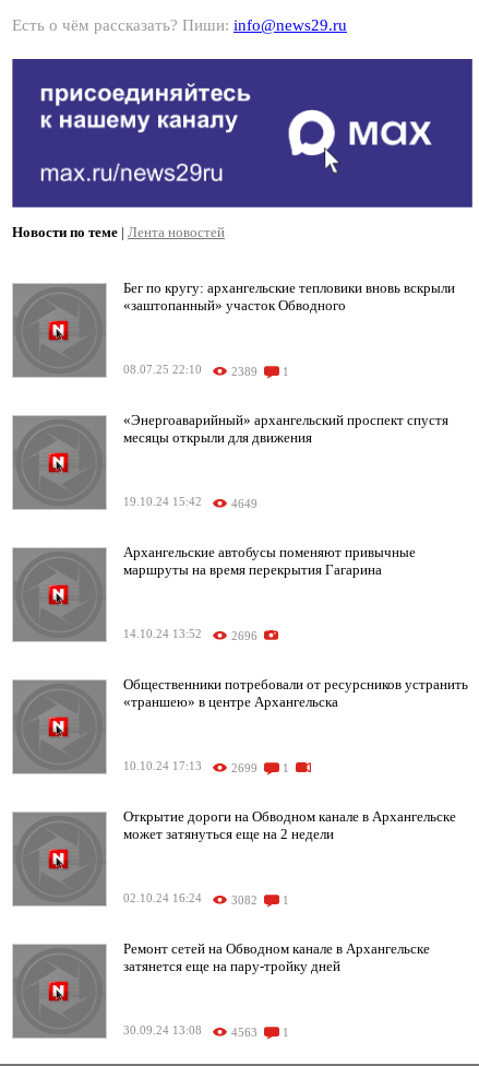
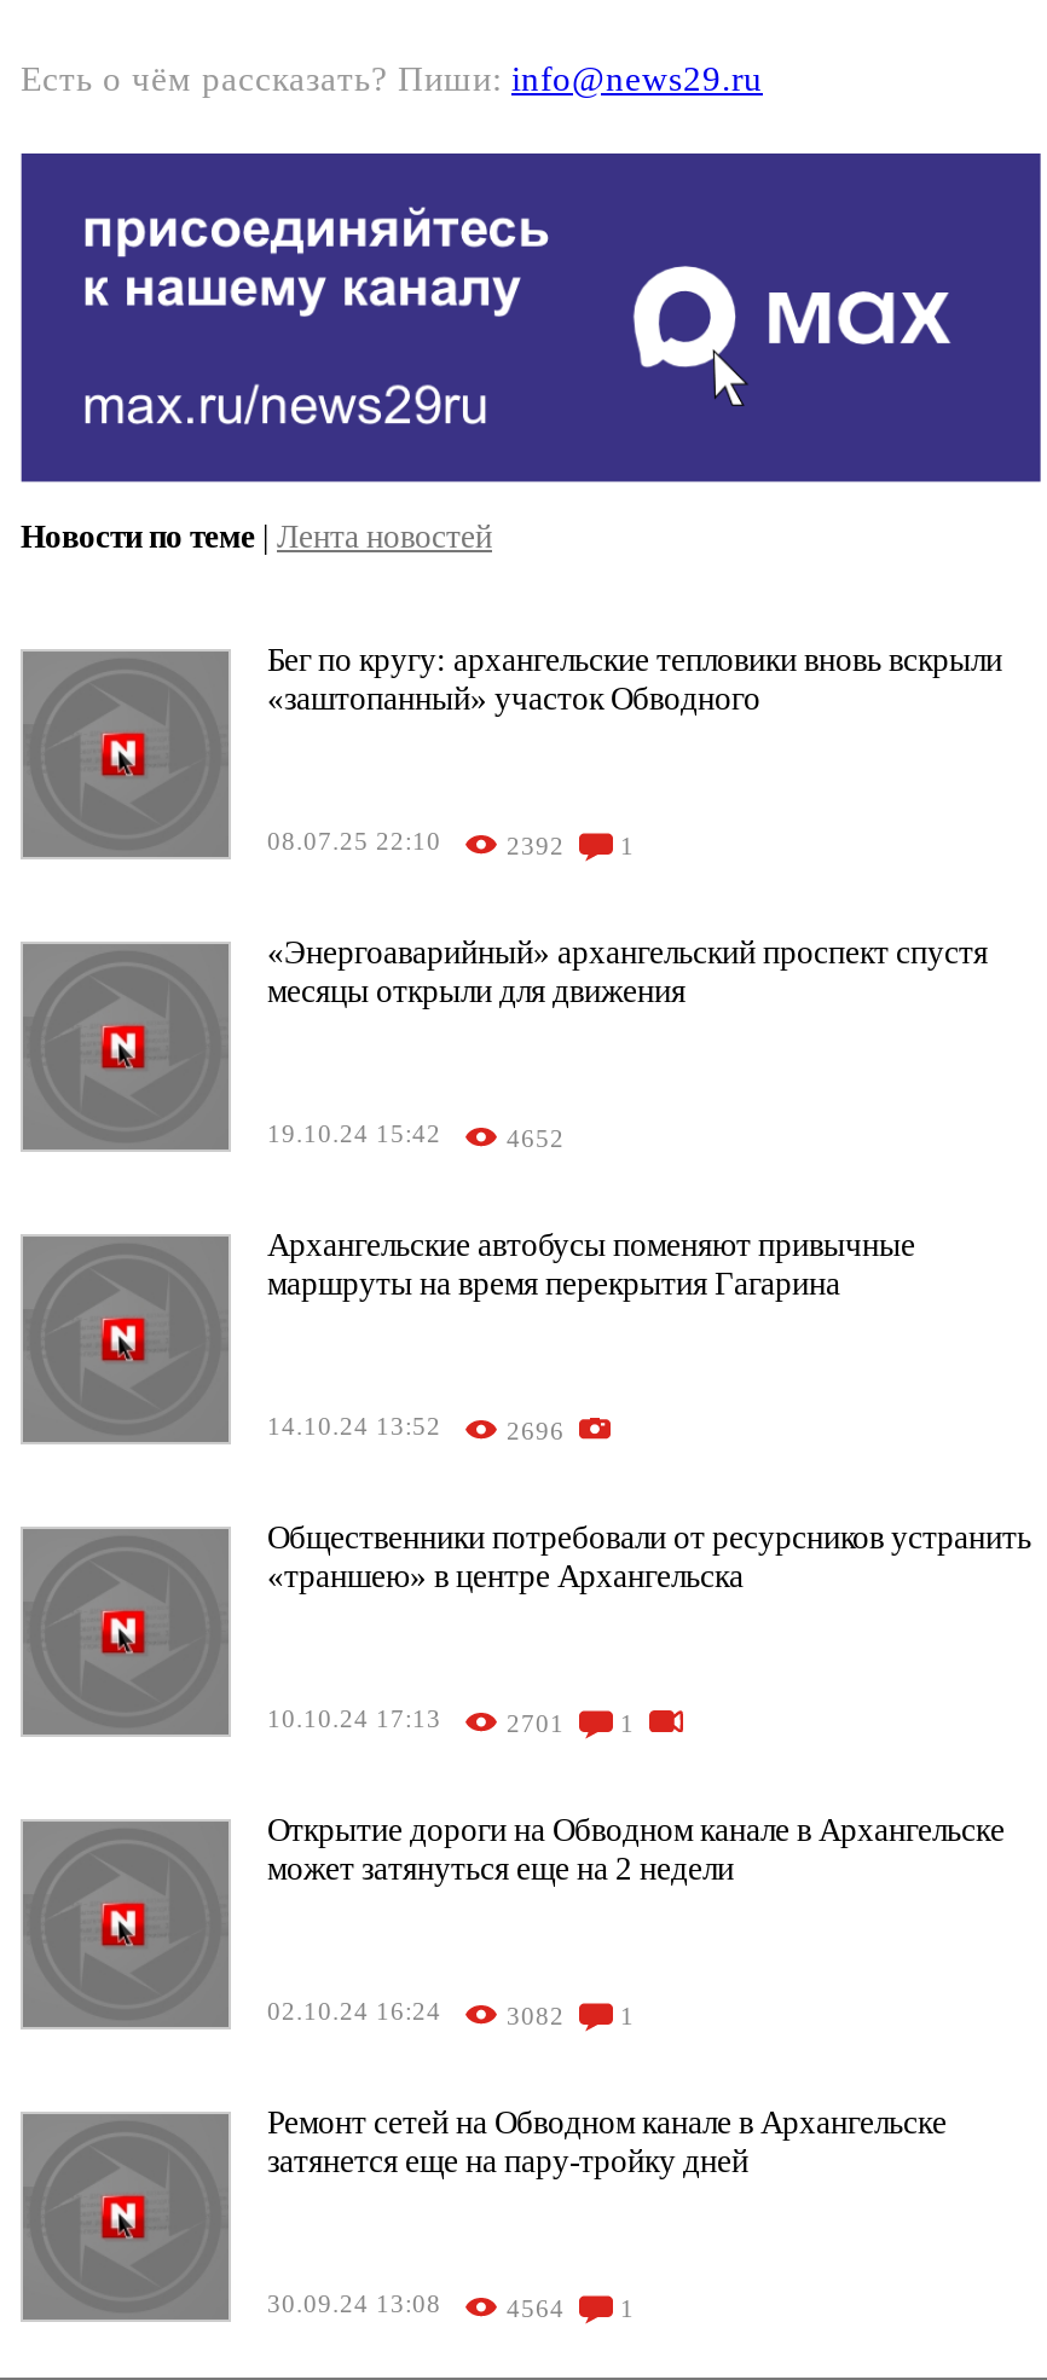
- 2389 1
+ 2392 1

- 4649
+ 4652

- 2699 1
+ 2701 1

- 4563 1
+ 4564 1
